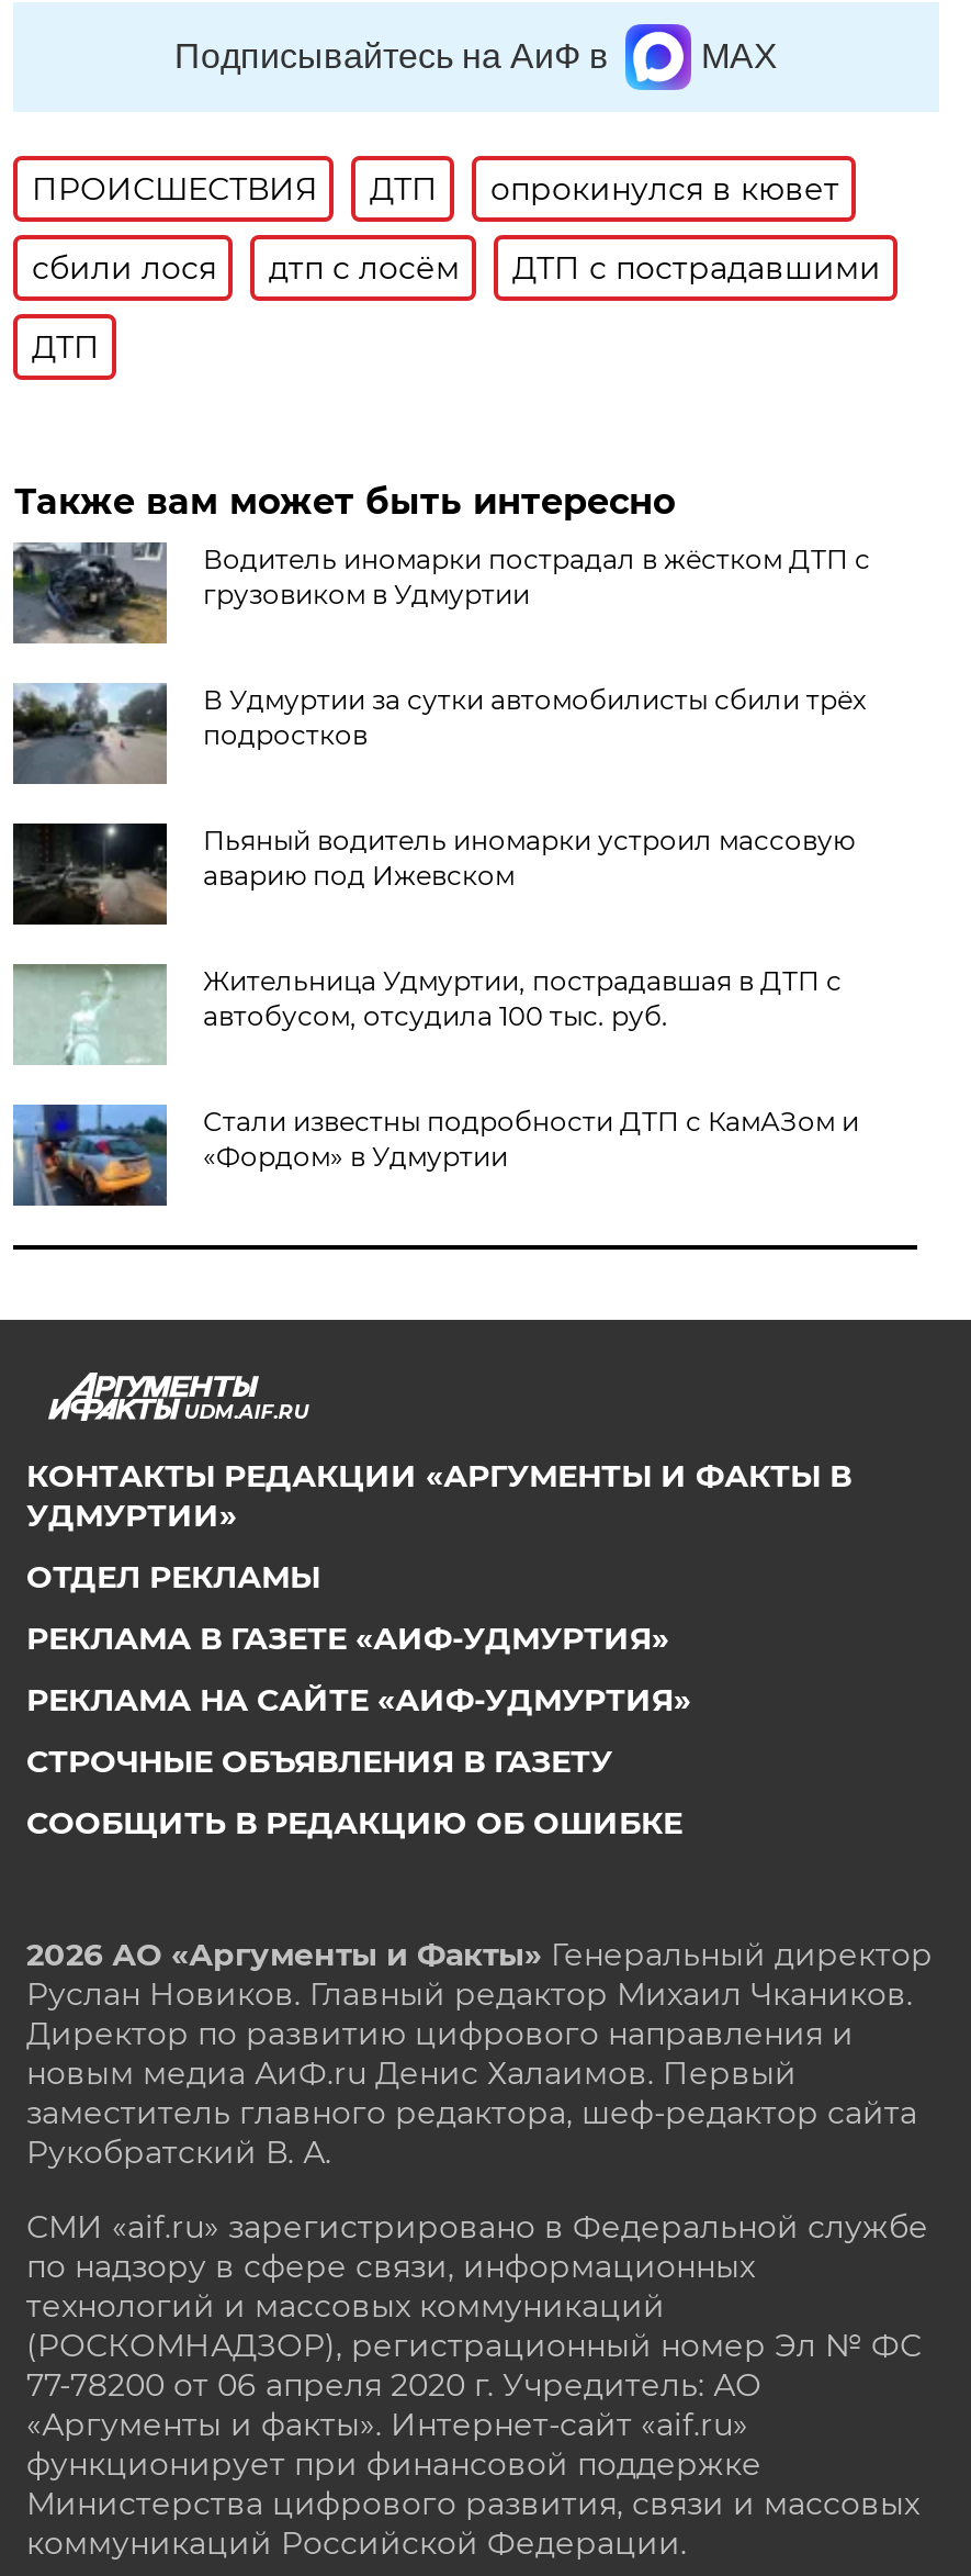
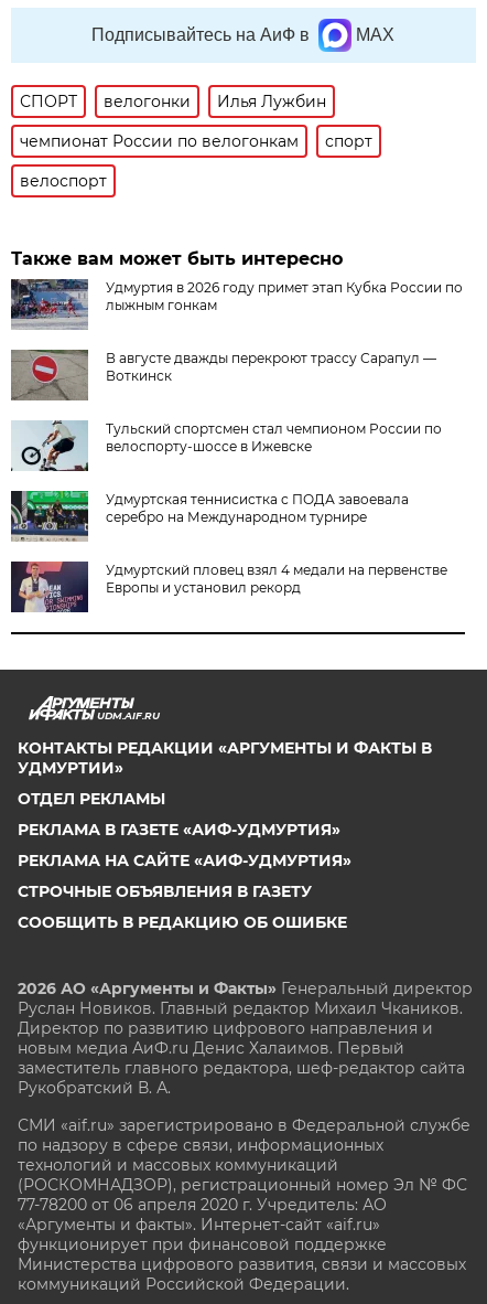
- ПРОИСШЕСТВИЯ
- ДТП
- опрокинулся в кювет
+ СПОРТ
+ велогонки
+ Илья Лужбин

- сбили лося
- дтп с лосём
- ДТП с пострадавшими
+ чемпионат России по велогонкам
+ спорт

- ДТП
+ велоспорт

- [image]
- Водитель иномарки пострадал в жёстком ДТП с
- грузовиком в Удмуртии
+ [image]
+ Удмуртия в 2026 году примет этап Кубка России по
+ лыжным гонкам

- [image]
- В Удмуртии за сутки автомобилисты сбили трёх
- подростков
+ [image]
+ В августе дважды перекроют трассу Сарапул —
+ Воткинск

- [image]
- Пьяный водитель иномарки устроил массовую
- аварию под Ижевском
+ [image]
+ Тульский спортсмен стал чемпионом России по
+ велоспорту-шоссе в Ижевске

- [image]
- Жительница Удмуртии, пострадавшая в ДТП с
- автобусом, отсудила 100 тыс. руб.
+ [image]
+ Удмуртская теннисистка с ПОДА завоевала
+ серебро на Международном турнире

- [image]
- Стали известны подробности ДТП с КамАЗом и
- «Фордом» в Удмуртии
+ [image]
+ Удмуртский пловец взял 4 медали на первенстве
+ Европы и установил рекорд
